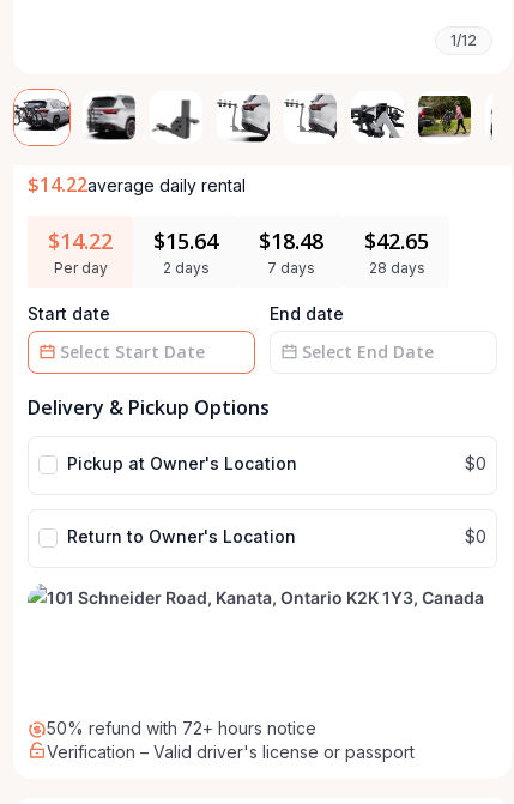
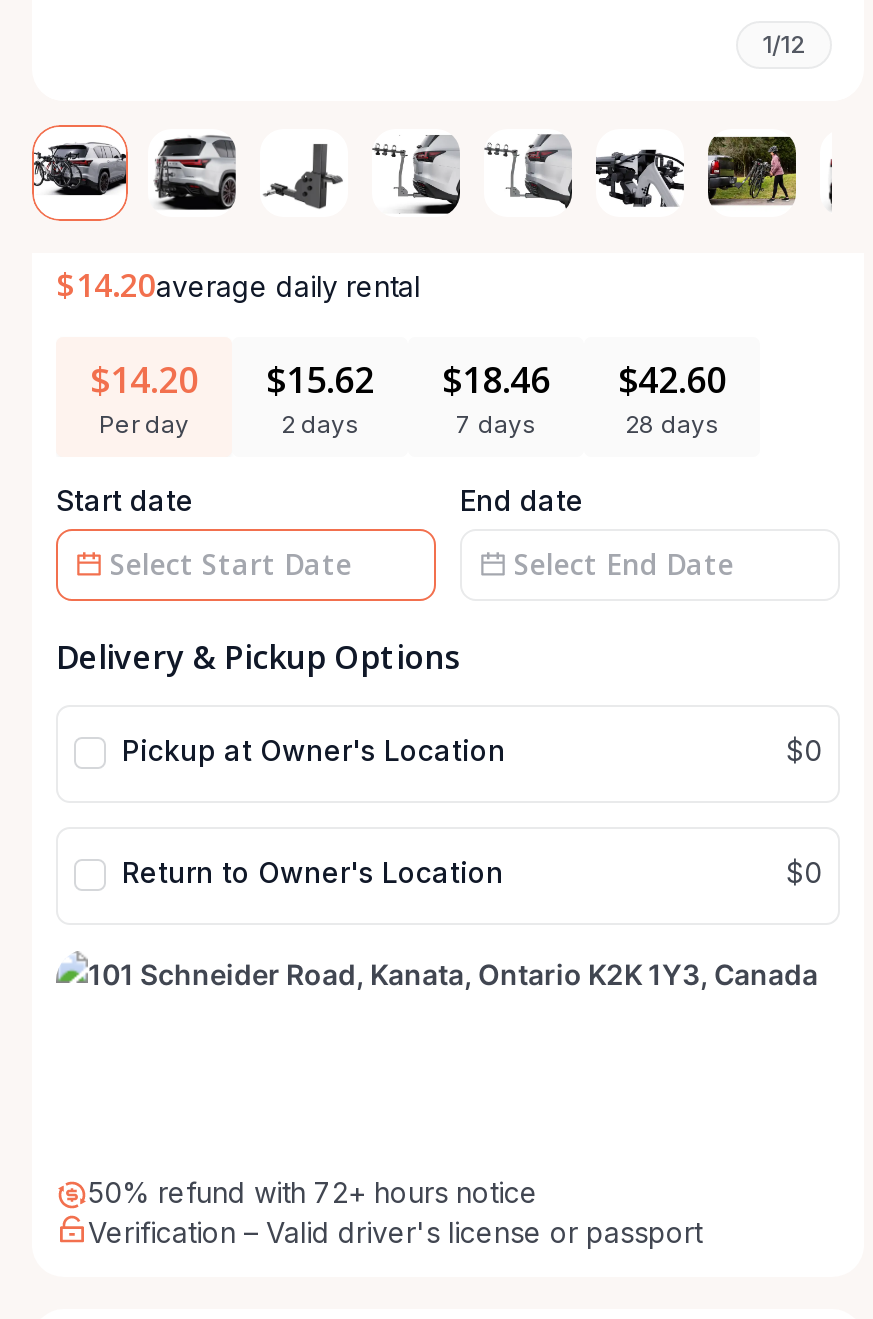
- $14.22average daily rental
+ $14.20average daily rental

- $14.22
+ $14.20

- $15.64
+ $15.62

- $18.48
+ $18.46

- $42.65
+ $42.60
